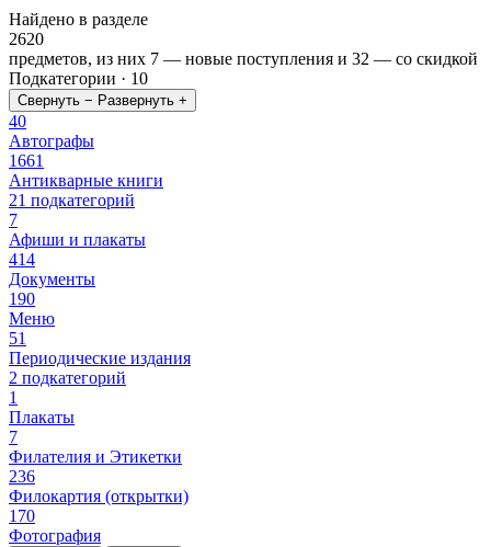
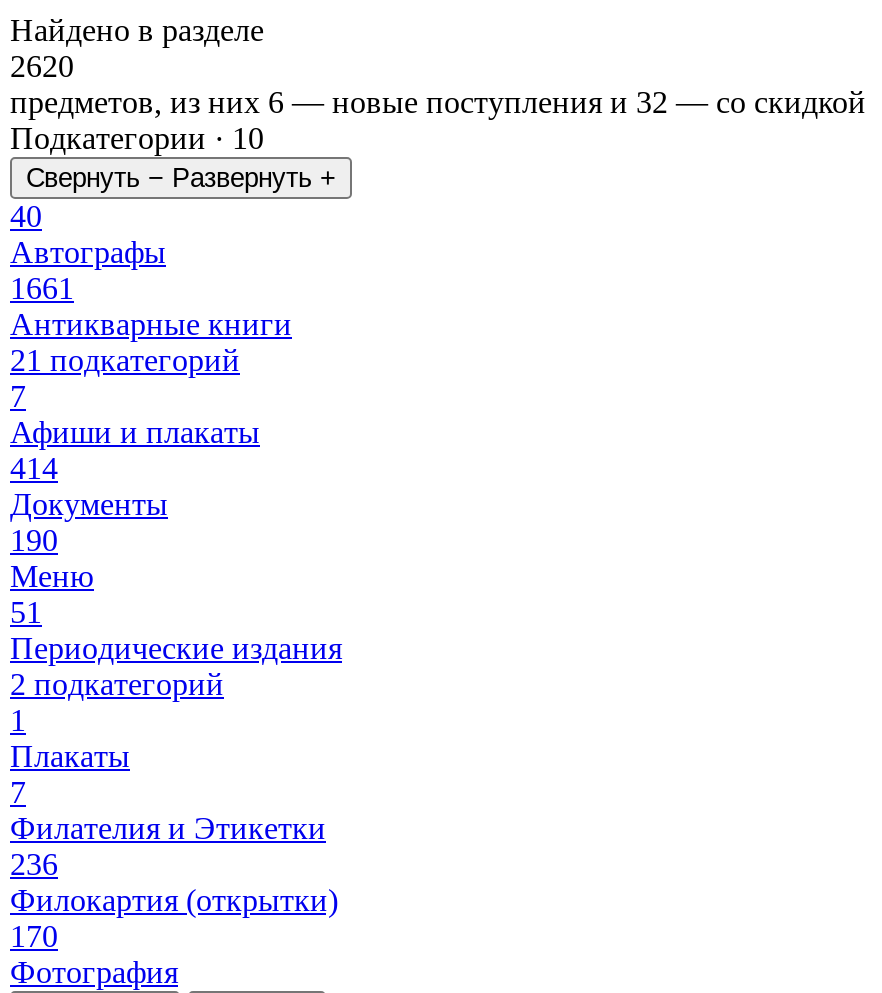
- предметов, из них 7 — новые поступления и 32 — со скидкой
+ предметов, из них 6 — новые поступления и 32 — со скидкой
